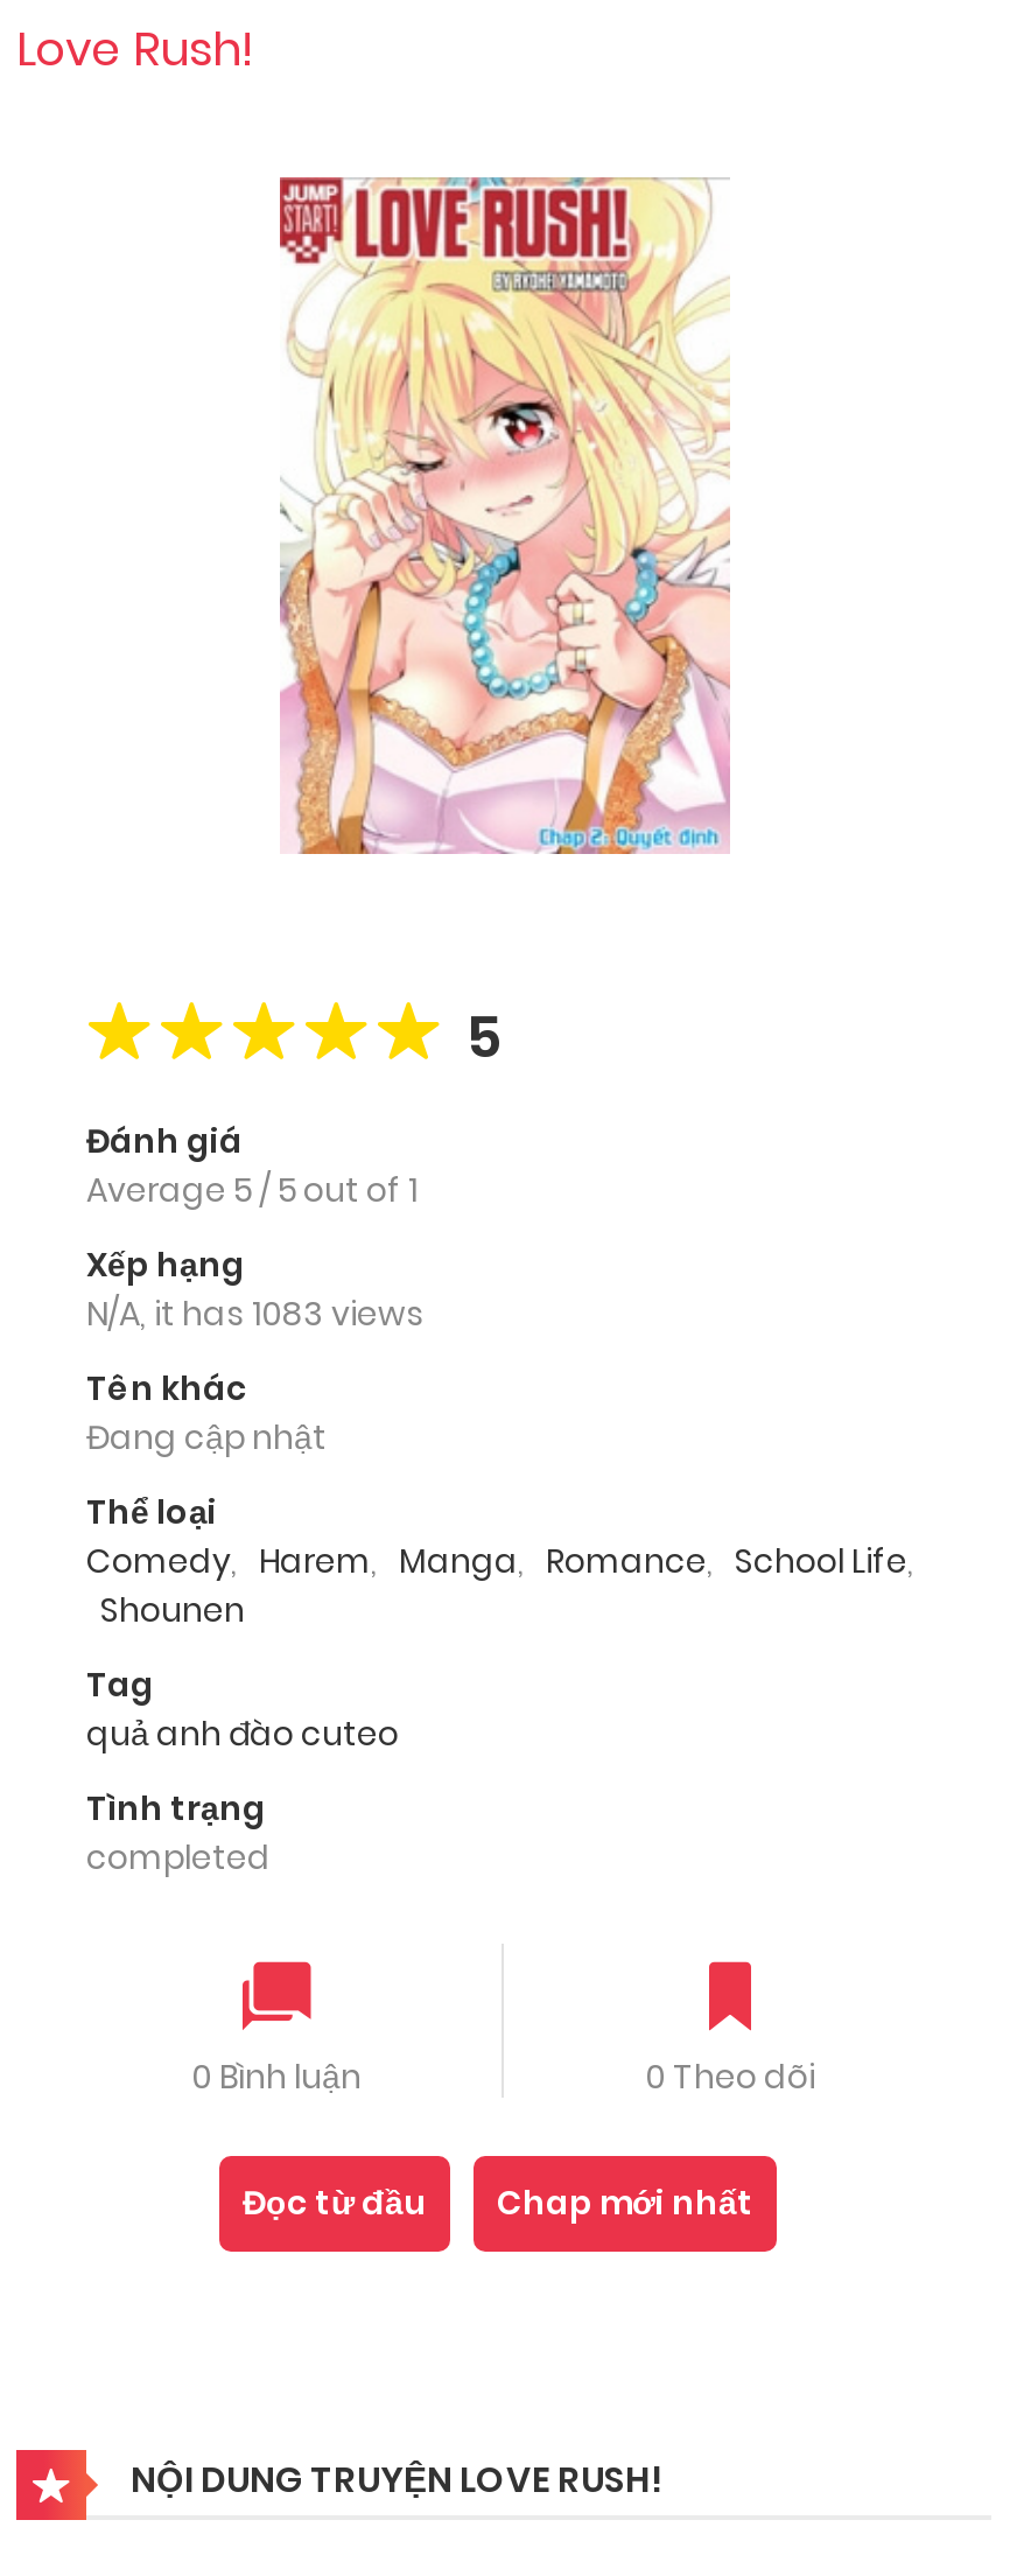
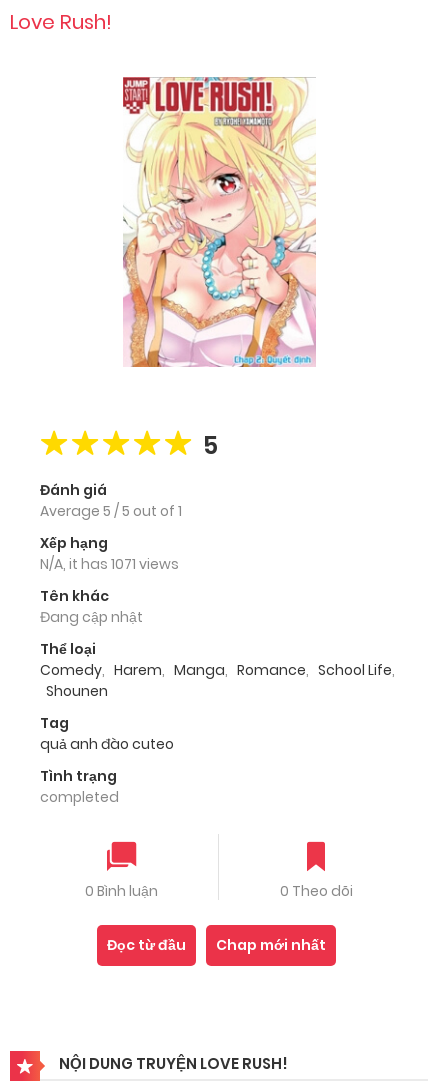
- N/A, it has 1083 views
+ N/A, it has 1071 views
